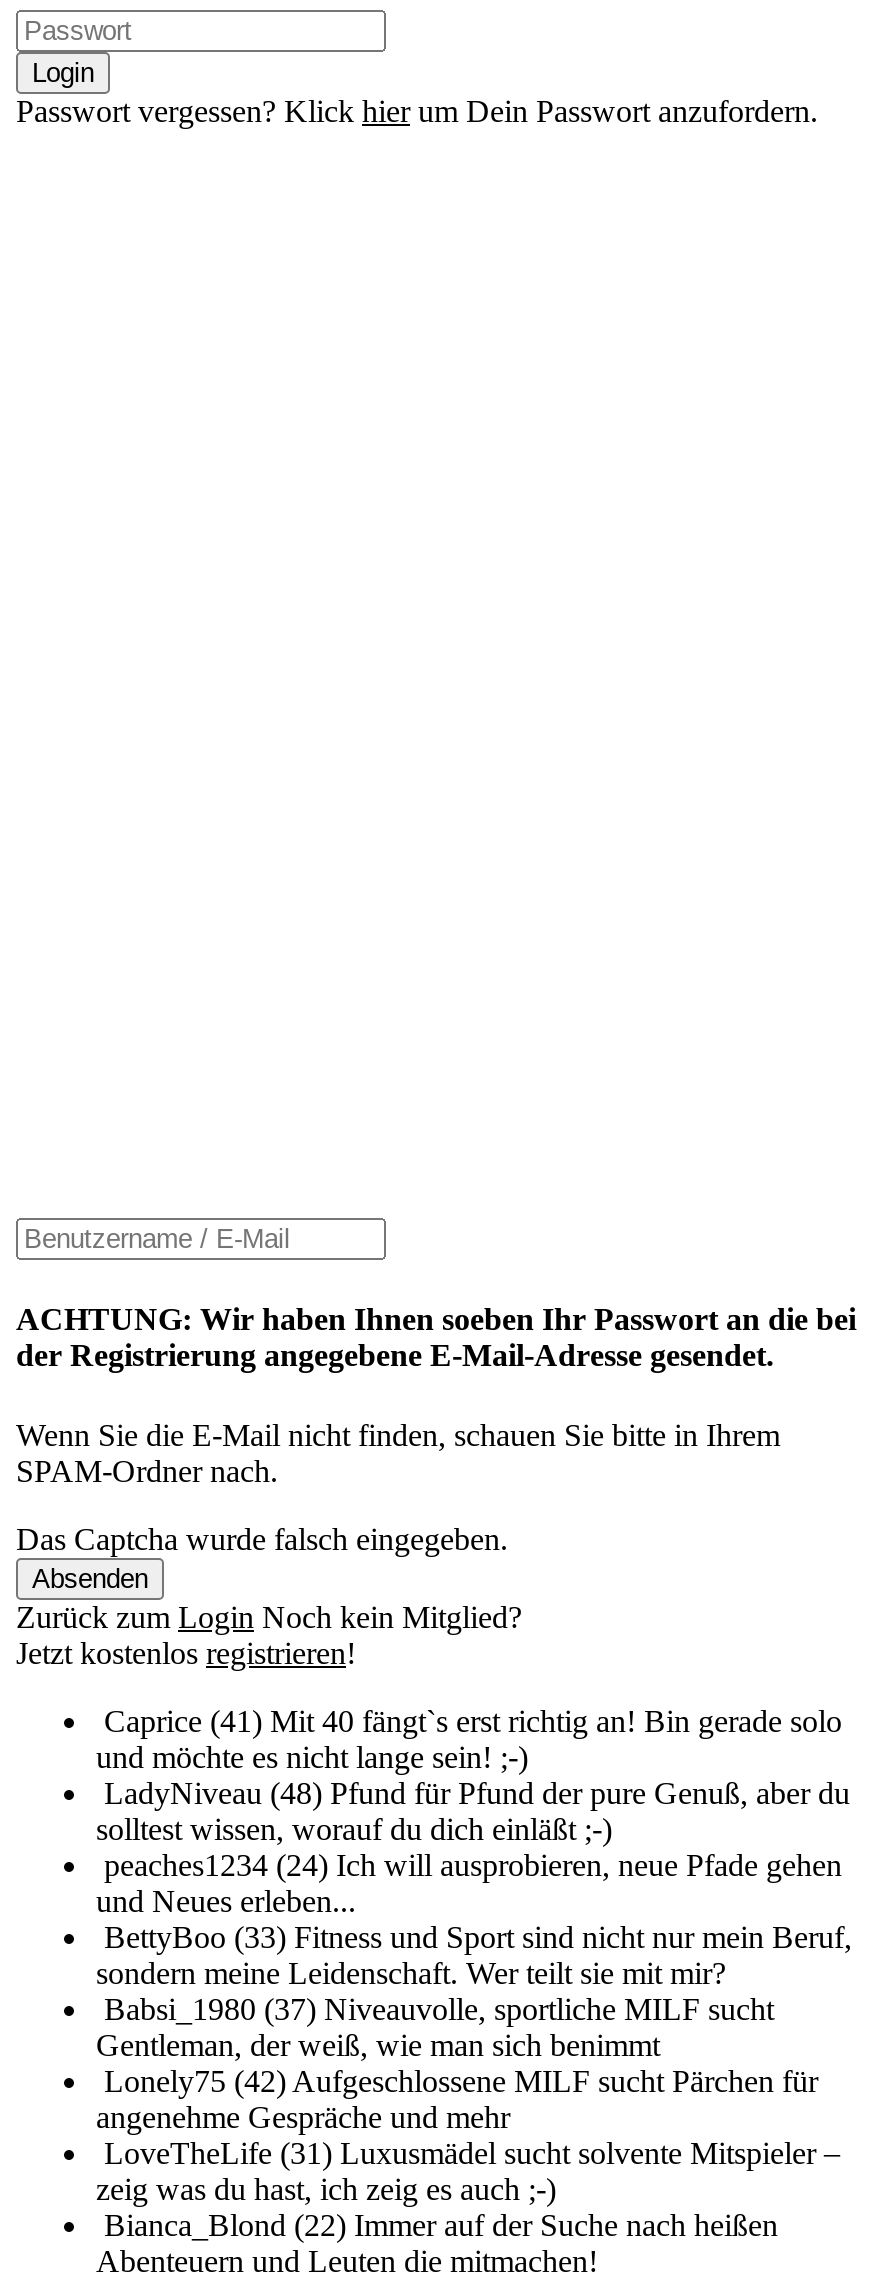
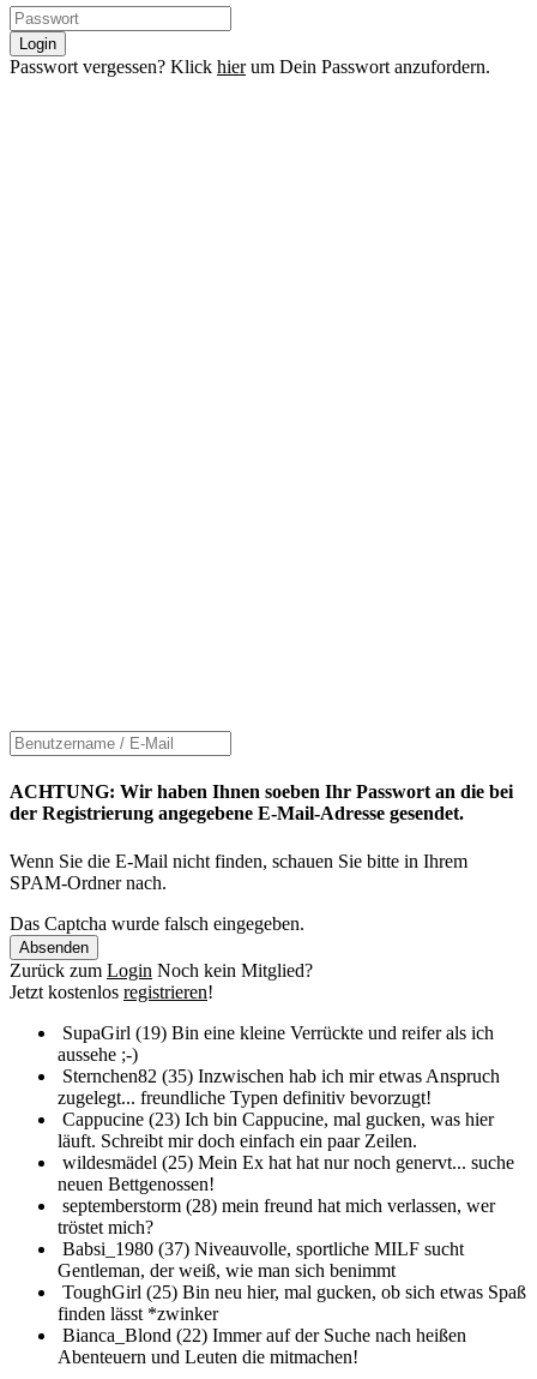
- Caprice (41) Mit 40 fängt`s erst richtig an! Bin gerade solo
- und möchte es nicht lange sein! ;-)
- LadyNiveau (48) Pfund für Pfund der pure Genuß, aber du
- solltest wissen, worauf du dich einläßt ;-)
- peaches1234 (24) Ich will ausprobieren, neue Pfade gehen
- und Neues erleben...
- BettyBoo (33) Fitness und Sport sind nicht nur mein Beruf,
- sondern meine Leidenschaft. Wer teilt sie mit mir?
+ SupaGirl (19) Bin eine kleine Verrückte und reifer als ich
+ aussehe ;-)
+ Sternchen82 (35) Inzwischen hab ich mir etwas Anspruch
+ zugelegt... freundliche Typen definitiv bevorzugt!
+ Cappucine (23) Ich bin Cappucine, mal gucken, was hier
+ läuft. Schreibt mir doch einfach ein paar Zeilen.
+ wildesmädel (25) Mein Ex hat hat nur noch genervt... suche
+ neuen Bettgenossen!
+ septemberstorm (28) mein freund hat mich verlassen, wer
+ tröstet mich?

moved down: Babsi_1980 (37) Niveauvolle, sportliche MILF sucht | Gentleman, der weiß, wie man sich benimmt

- Lonely75 (42) Aufgeschlossene MILF sucht Pärchen für
- angenehme Gespräche und mehr
- LoveTheLife (31) Luxusmädel sucht solvente Mitspieler –
- zeig was du hast, ich zeig es auch ;-)
+ ToughGirl (25) Bin neu hier, mal gucken, ob sich etwas Spaß
+ finden lässt *zwinker
